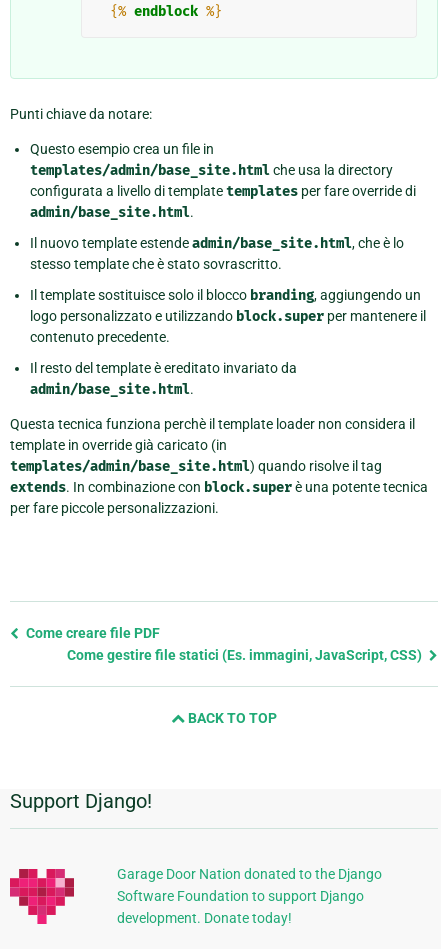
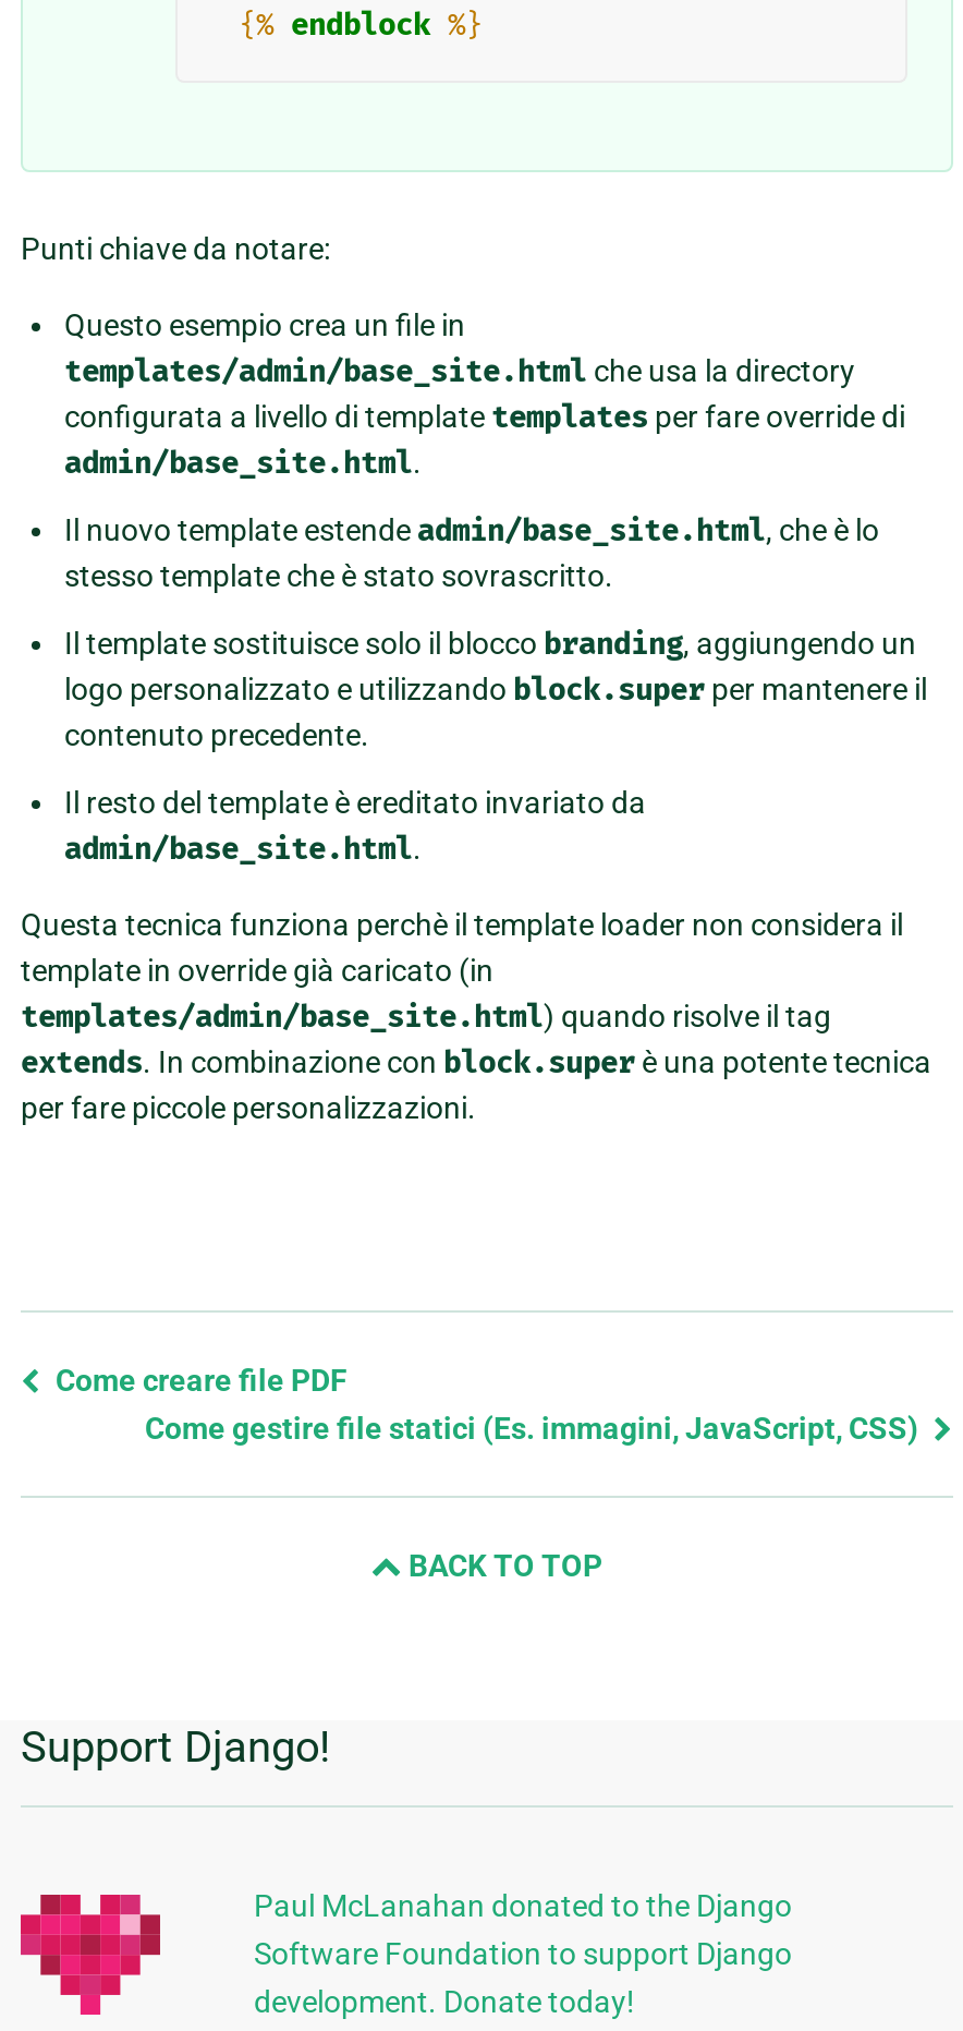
- Garage Door Nation donated to the Django
+ Paul McLanahan donated to the Django
